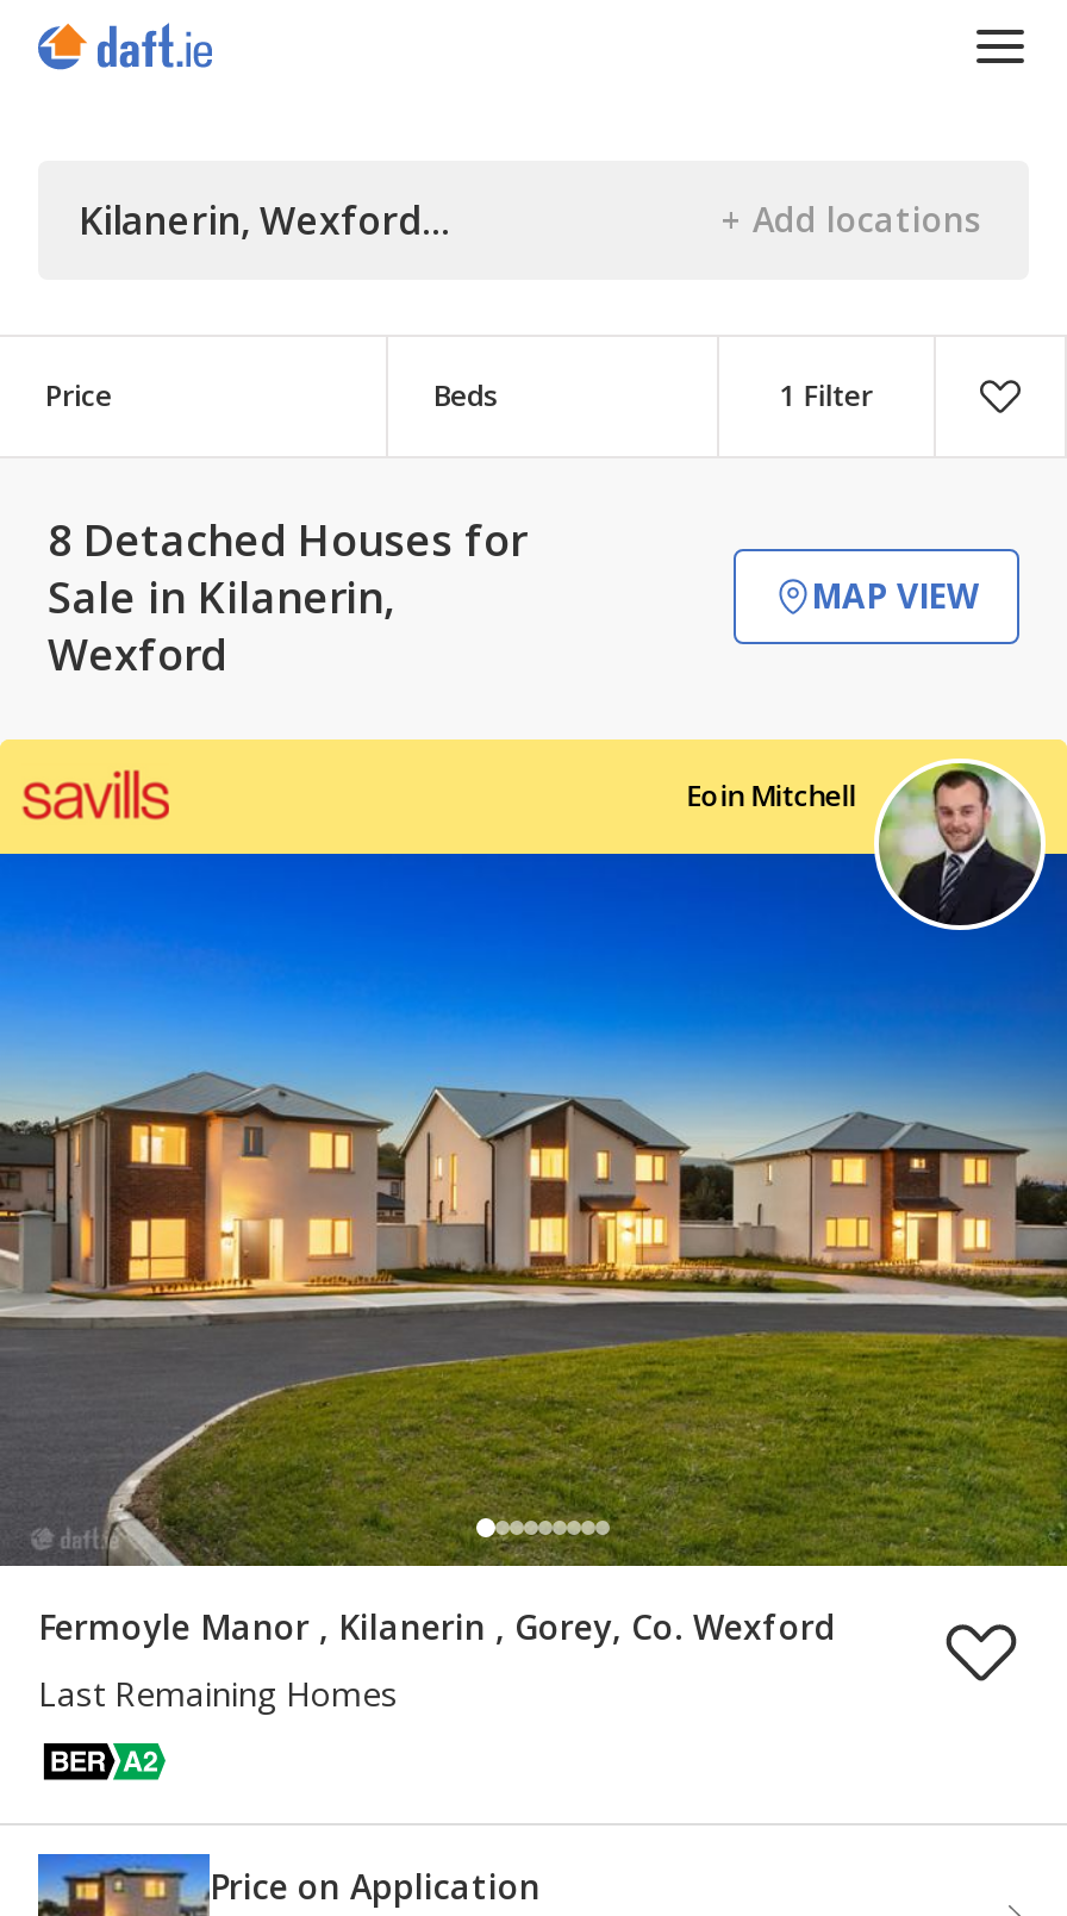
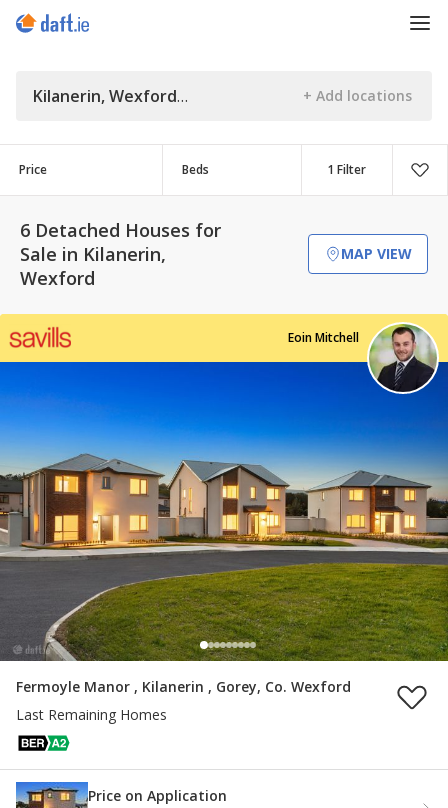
- 8 Detached Houses for
+ 6 Detached Houses for
